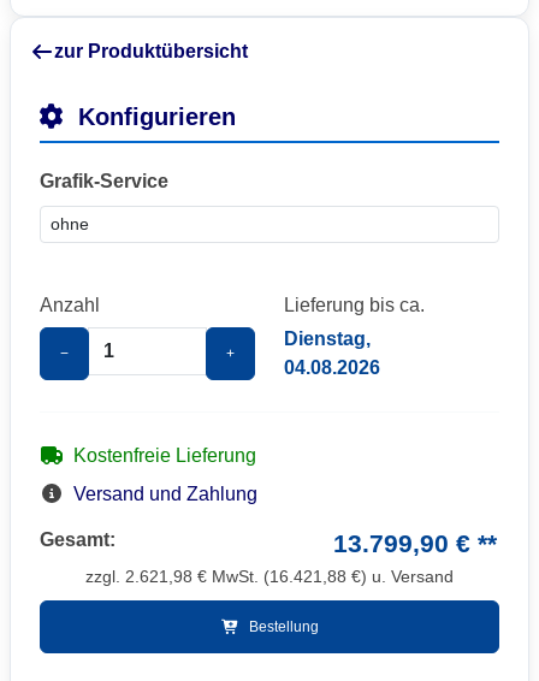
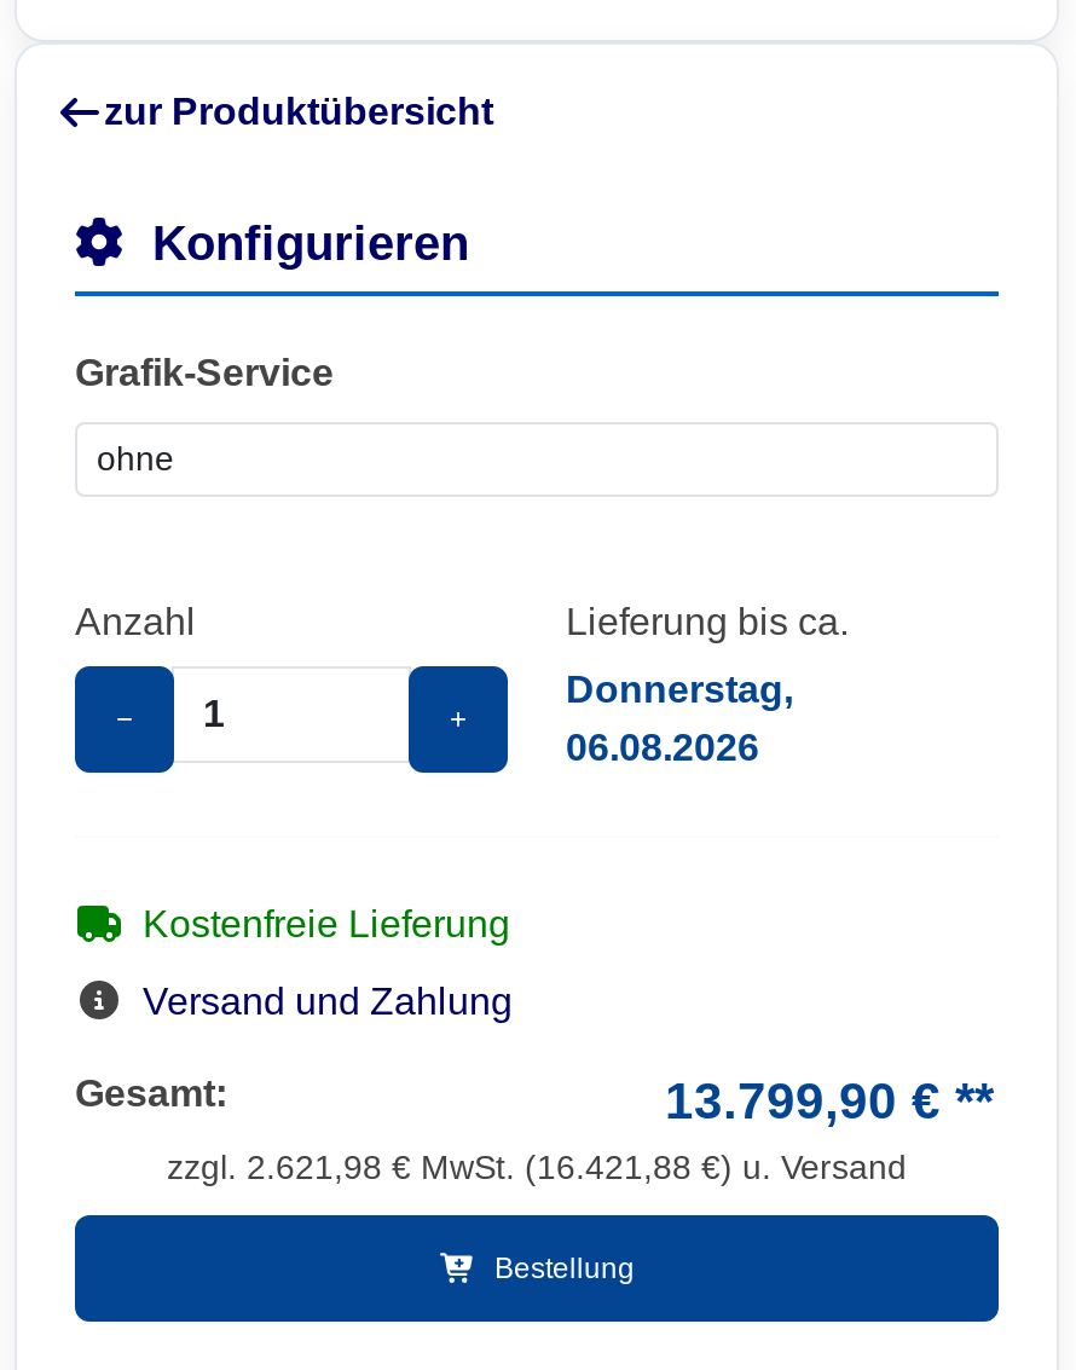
- Dienstag,
- 04.08.2026
+ Donnerstag,
+ 06.08.2026
